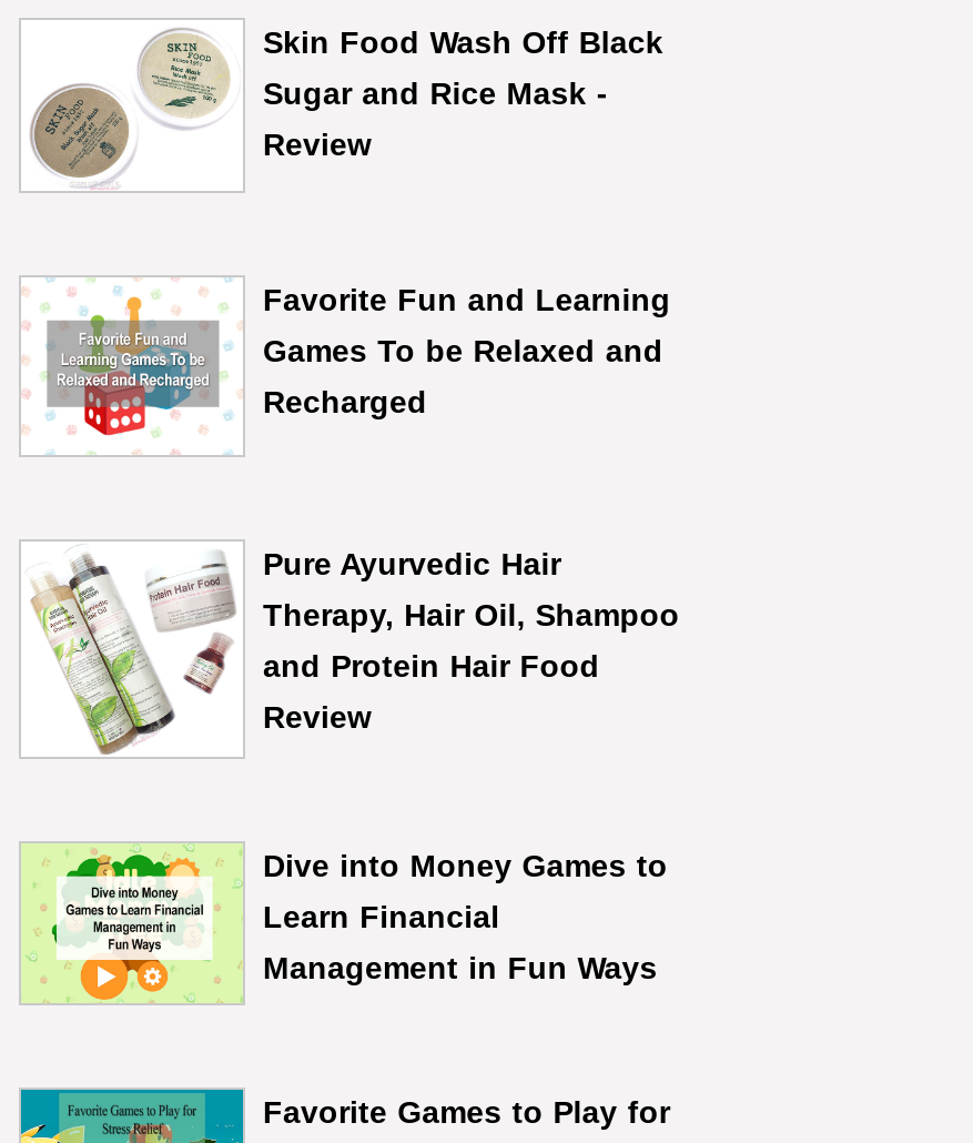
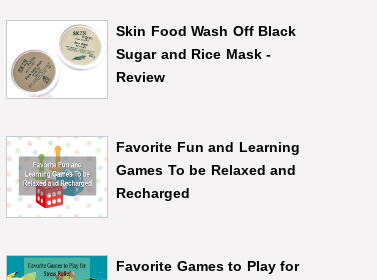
- [image]
- Pure Ayurvedic Hair
- Therapy, Hair Oil, Shampoo
- and Protein Hair Food
- Review

- [image]
- Dive into Money Games to
- Learn Financial
- Management in Fun Ways
